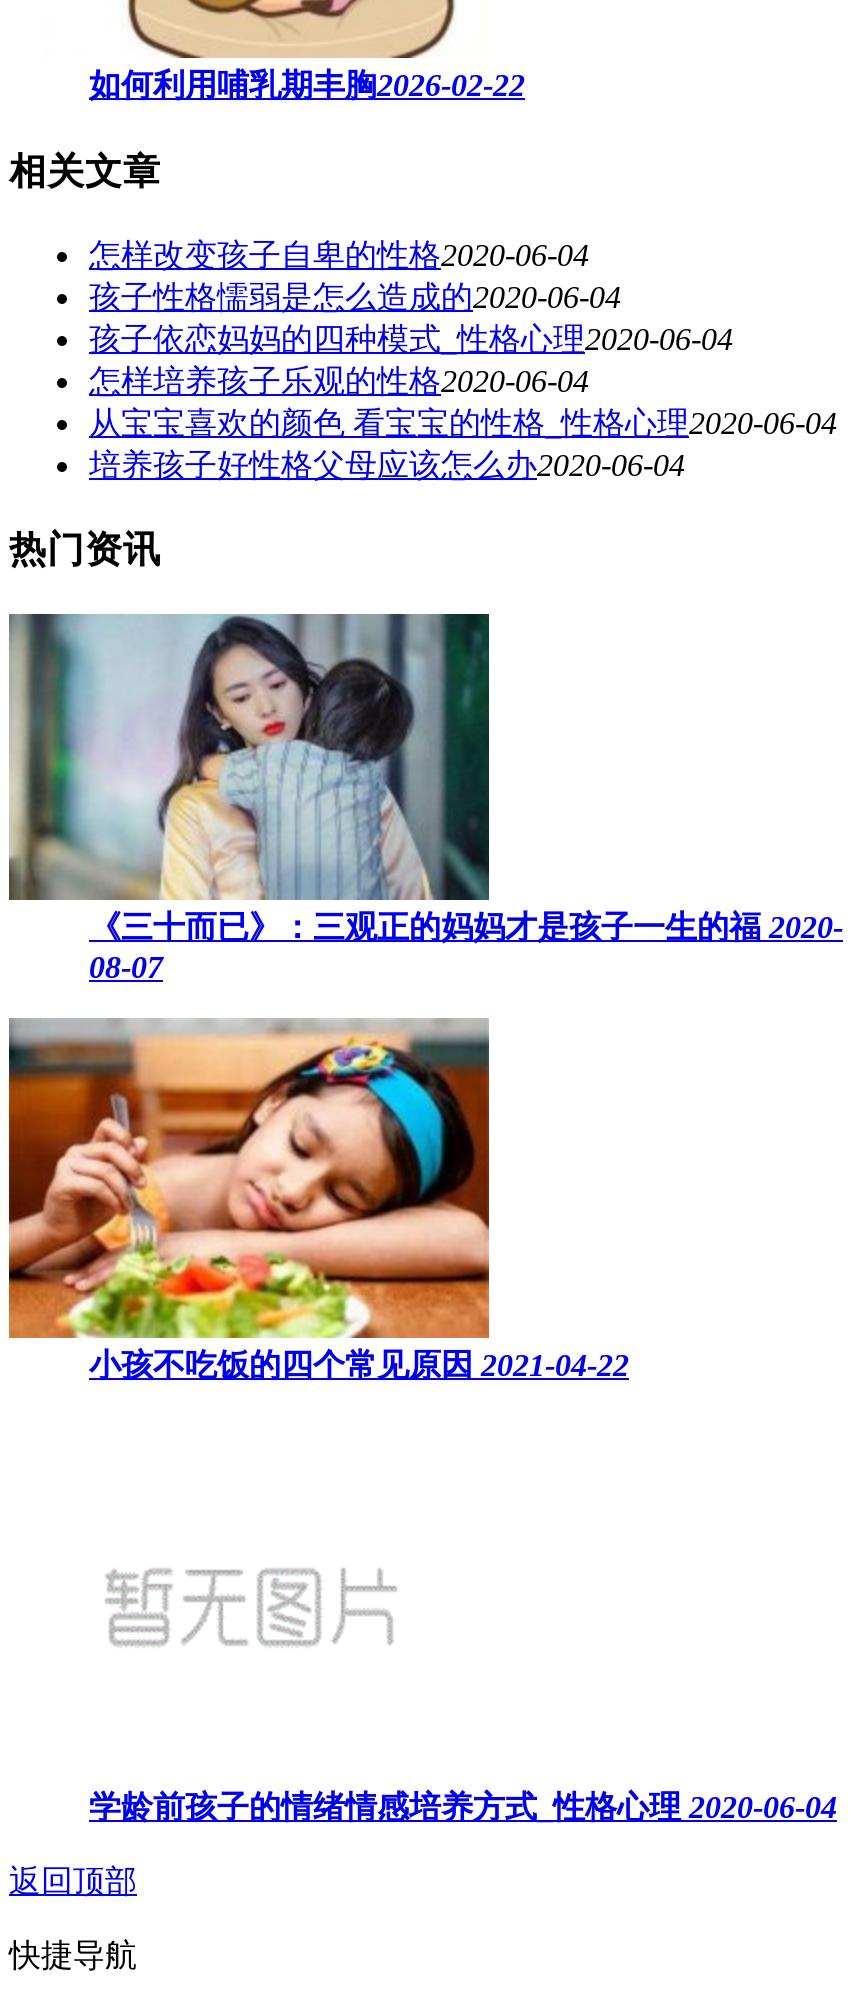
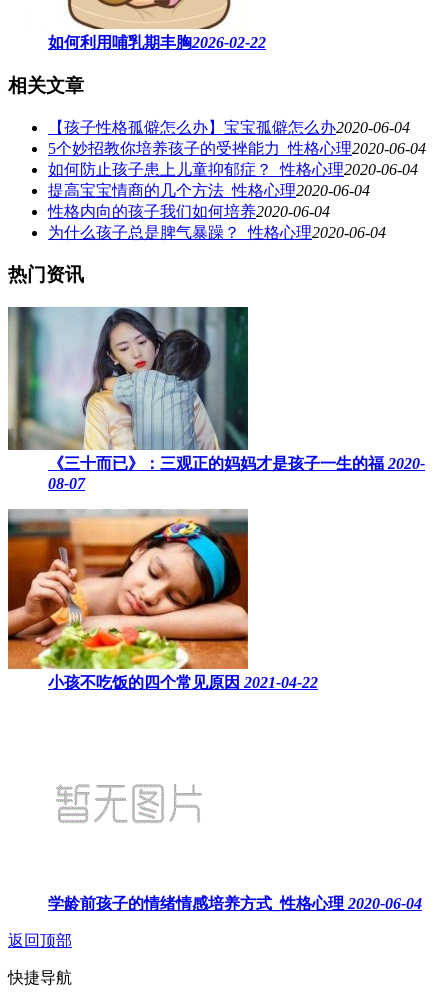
- 怎样改变孩子自卑的性格2020-06-04
- 孩子性格懦弱是怎么造成的2020-06-04
- 孩子依恋妈妈的四种模式_性格心理2020-06-04
- 怎样培养孩子乐观的性格2020-06-04
- 从宝宝喜欢的颜色 看宝宝的性格_性格心理2020-06-04
- 培养孩子好性格父母应该怎么办2020-06-04
+ 【孩子性格孤僻怎么办】宝宝孤僻怎么办2020-06-04
+ 5个妙招教你培养孩子的受挫能力_性格心理2020-06-04
+ 如何防止孩子患上儿童抑郁症？_性格心理2020-06-04
+ 提高宝宝情商的几个方法_性格心理2020-06-04
+ 性格内向的孩子我们如何培养2020-06-04
+ 为什么孩子总是脾气暴躁？_性格心理2020-06-04
